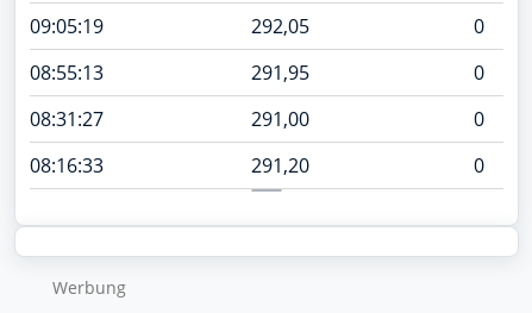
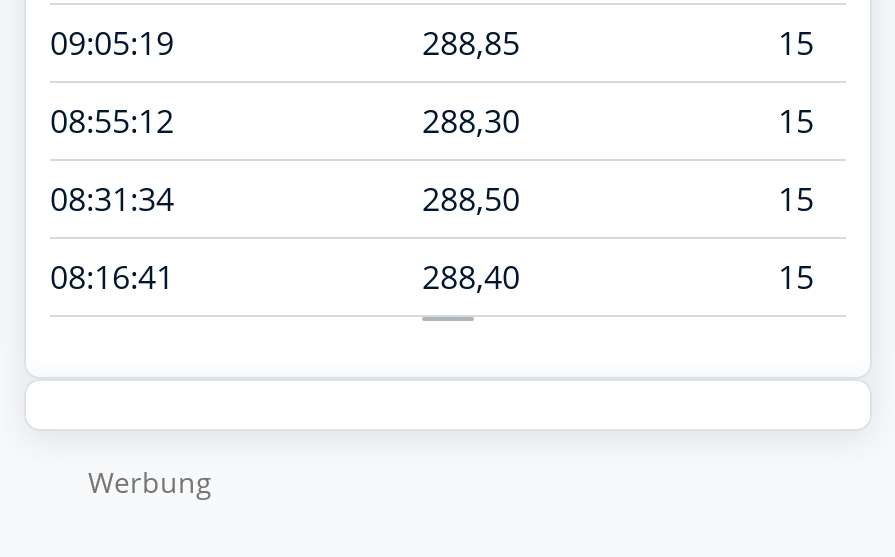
- 292,05
+ 288,85

- 0
+ 15

- 08:55:13
+ 08:55:12

- 291,95
+ 288,30

- 0
+ 15

- 08:31:27
+ 08:31:34

- 291,00
+ 288,50

- 0
+ 15

- 08:16:33
+ 08:16:41

- 291,20
+ 288,40

- 0
+ 15
